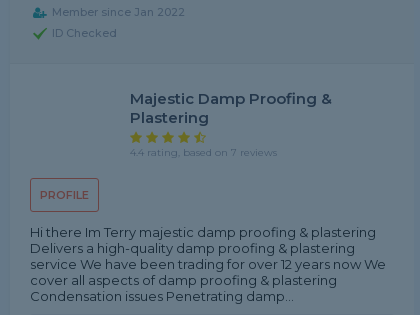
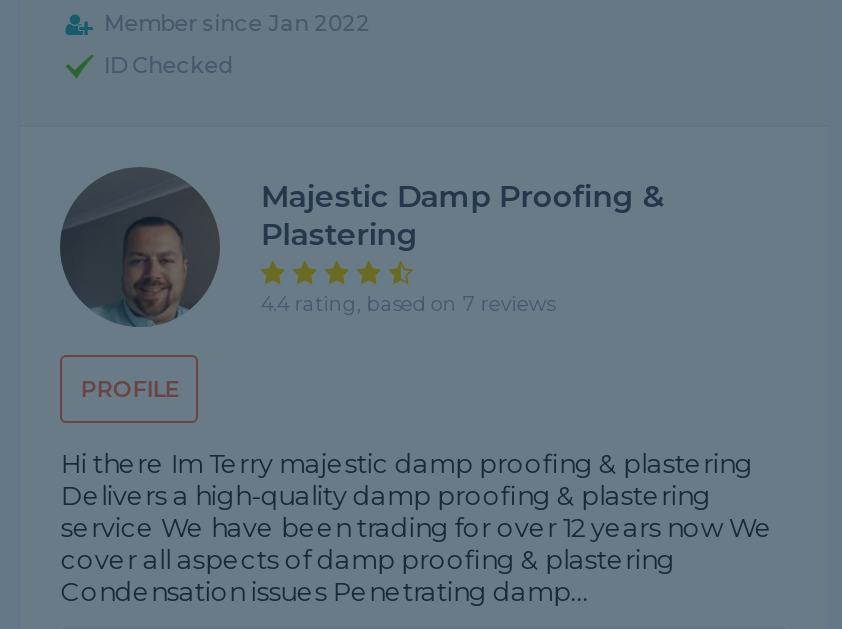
+ [image]
